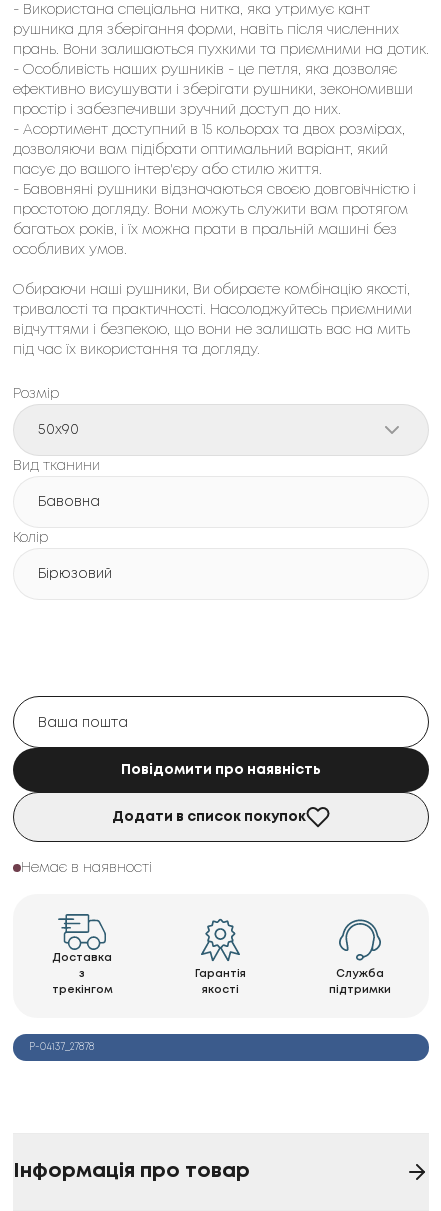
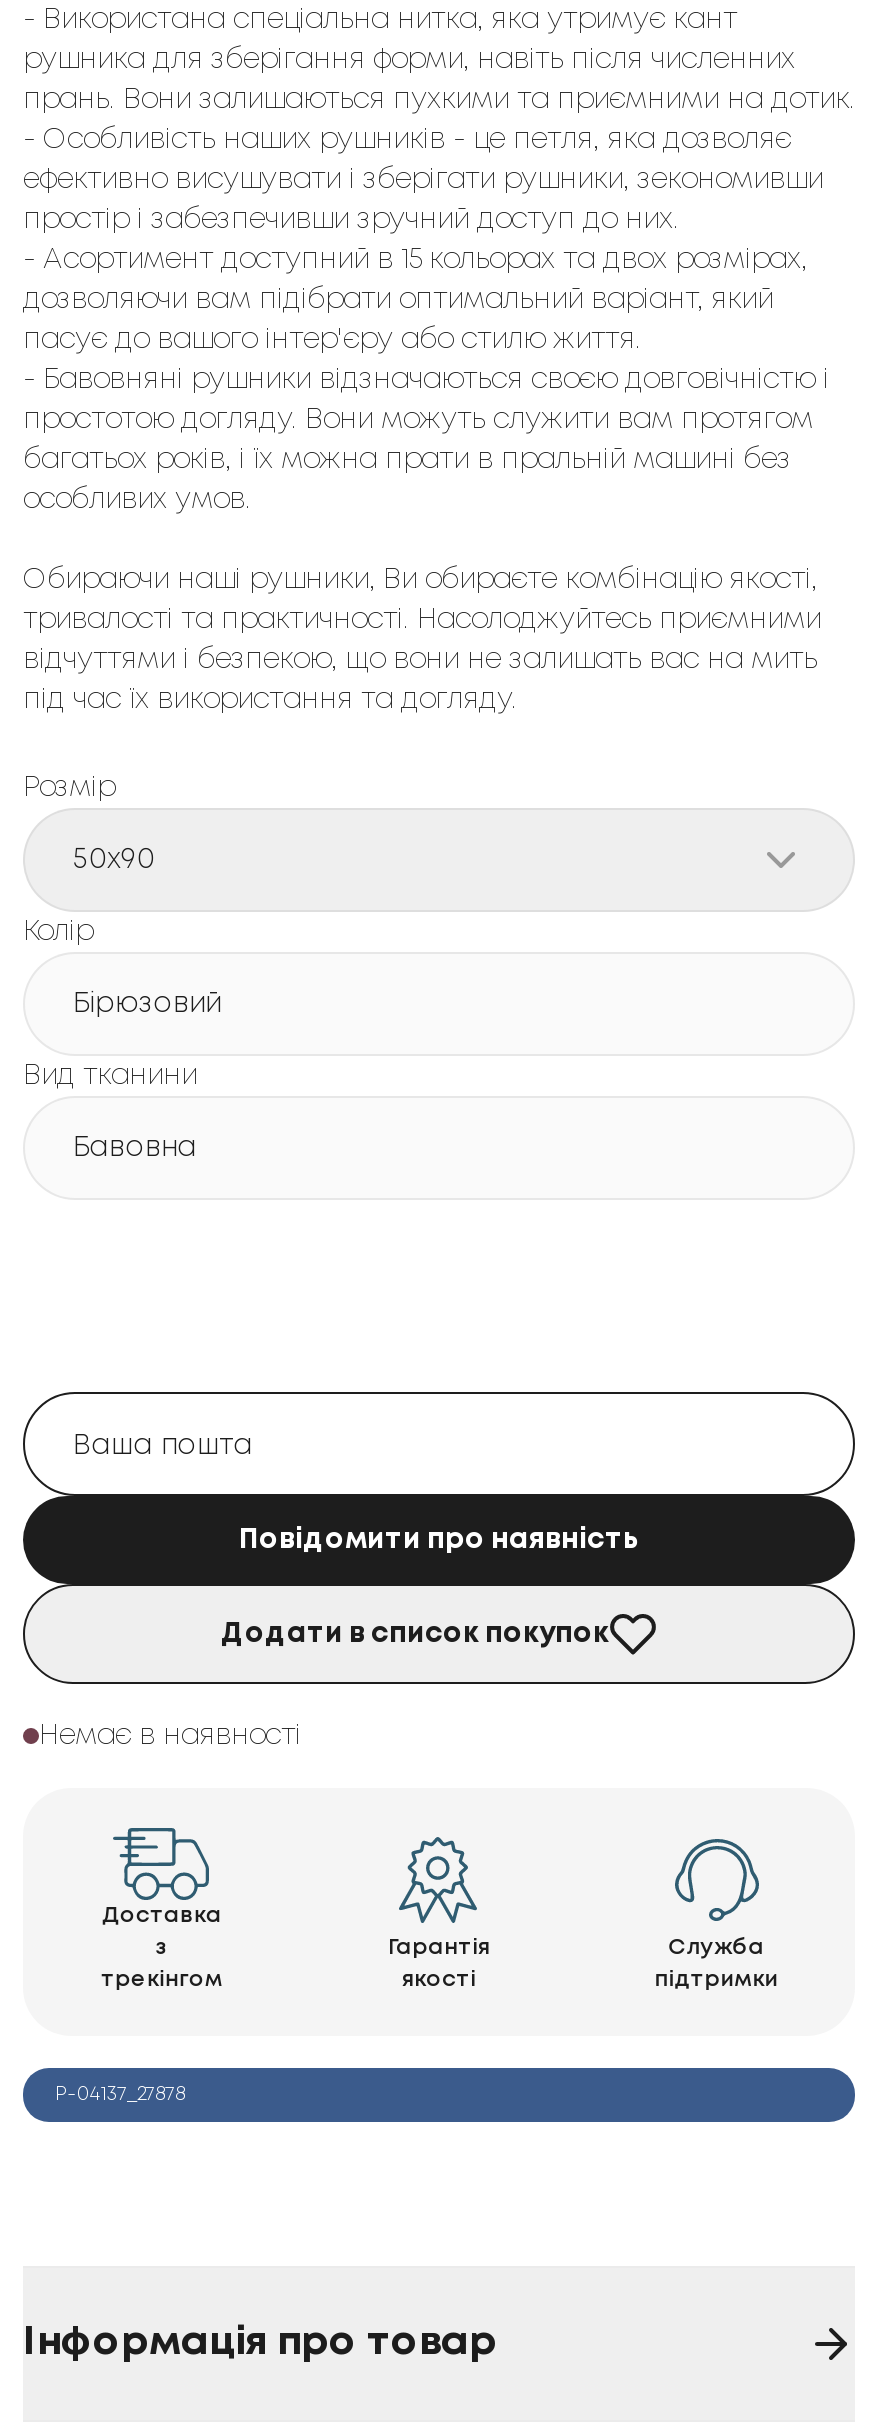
moved down: Вид тканини | Бавовна

moved up: Колір | Бірюзовий
